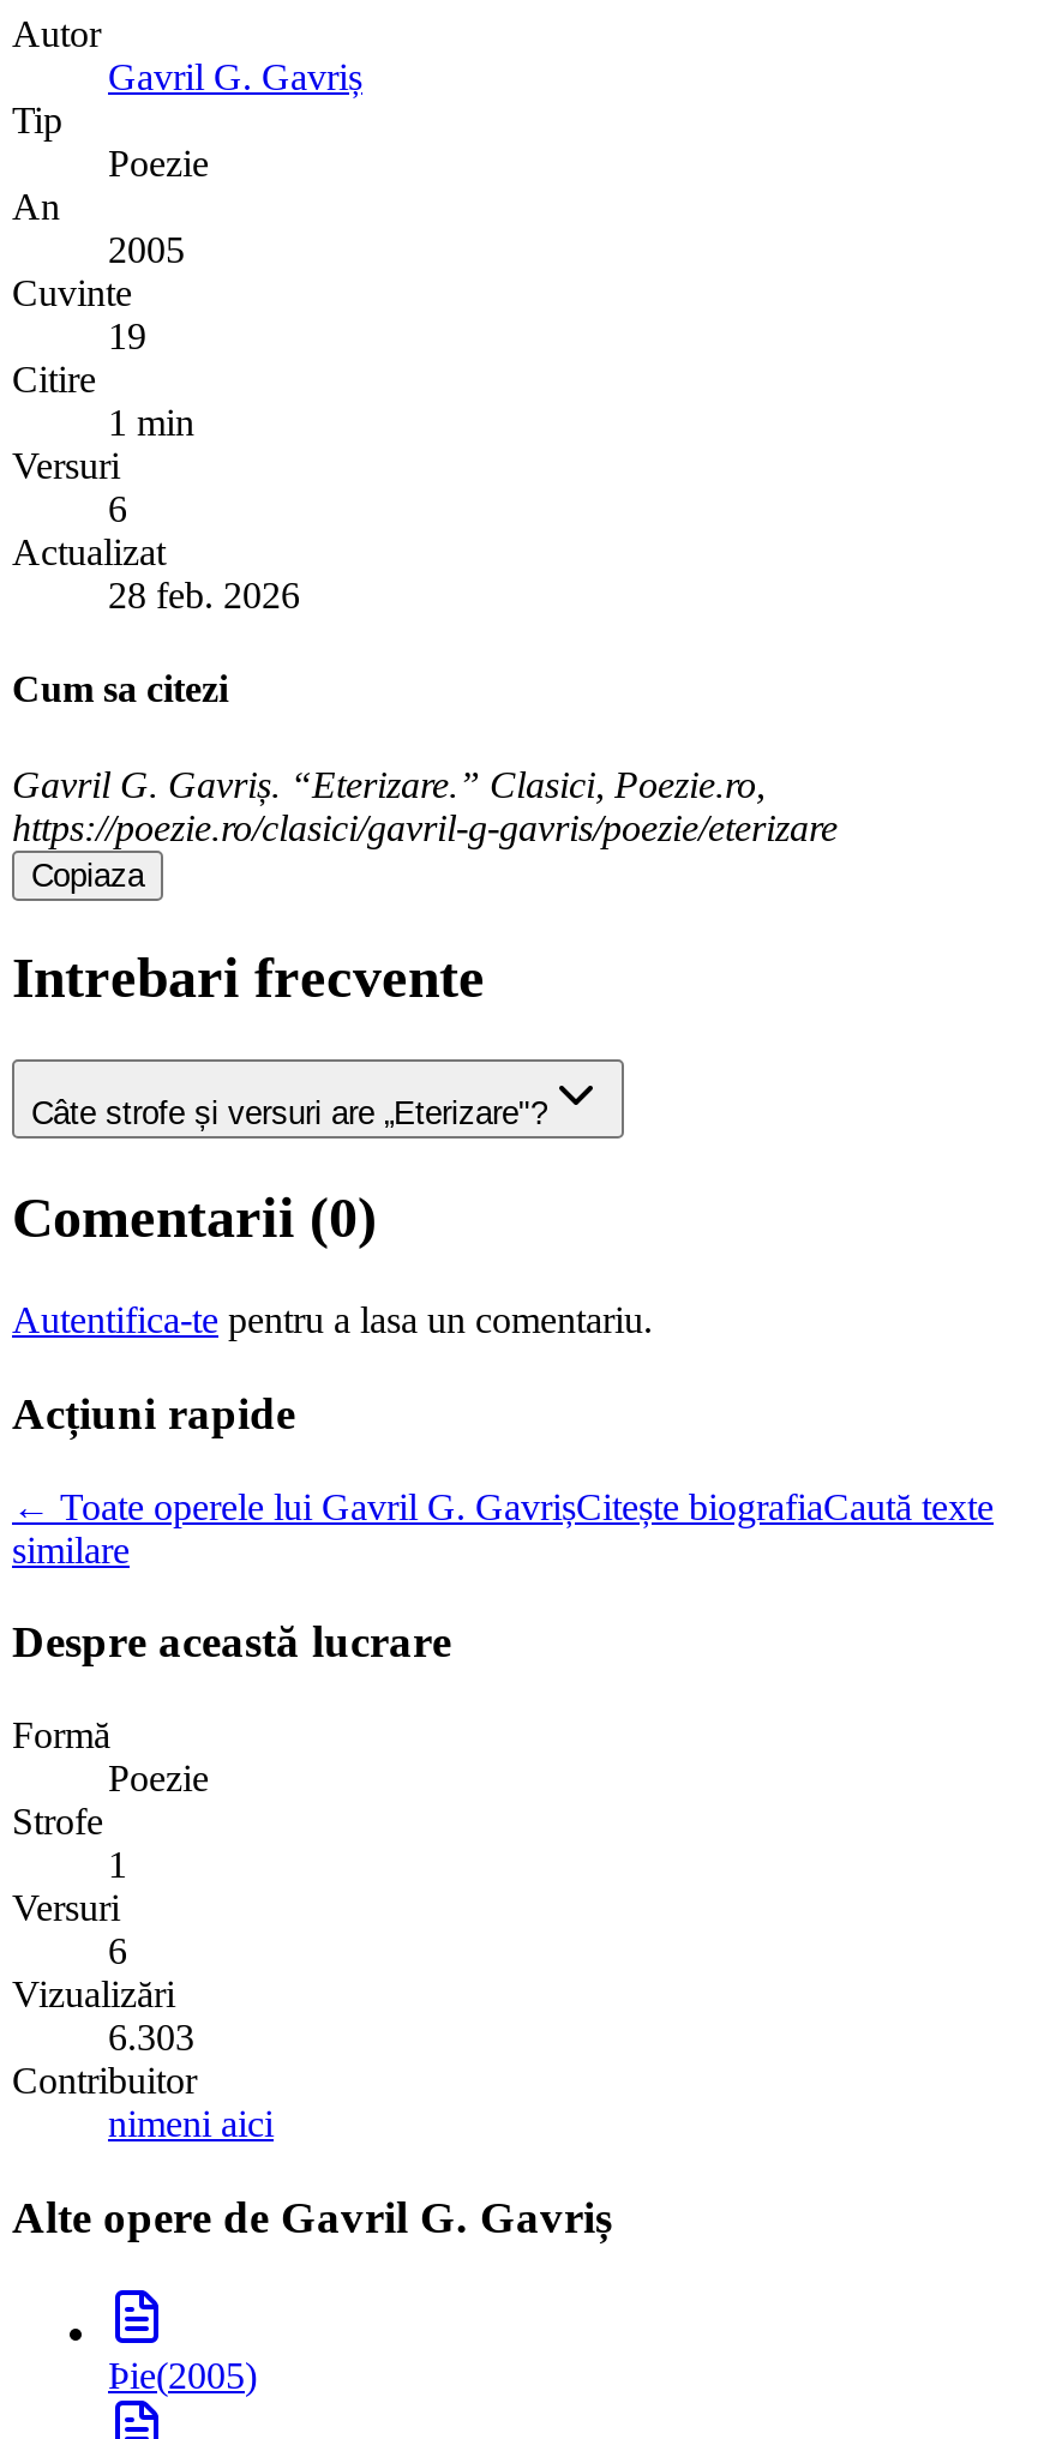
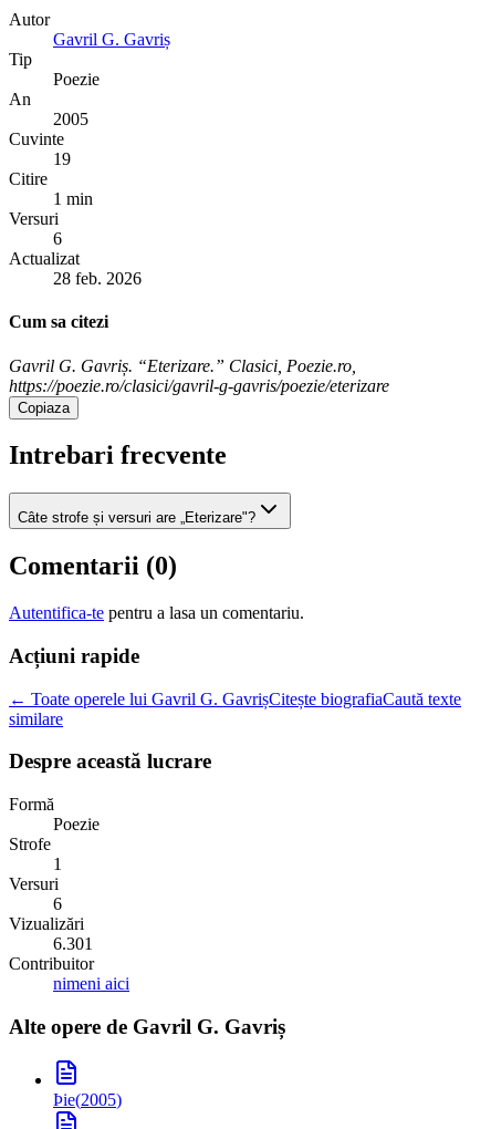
- 6.303
+ 6.301
